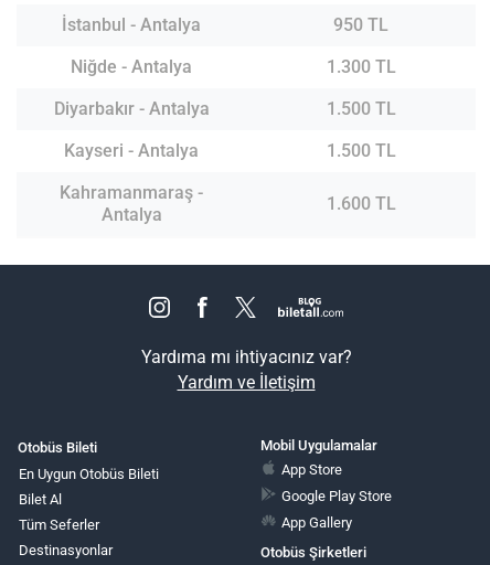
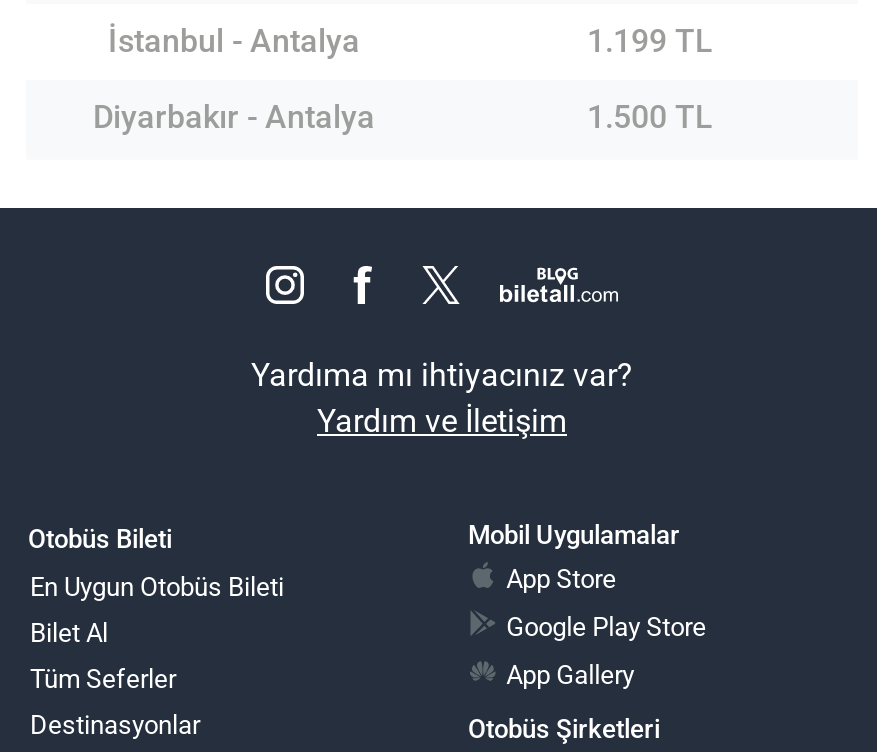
- 950 TL
- Niğde - Antalya
- 1.300 TL
+ 1.199 TL

- Kayseri - Antalya
- 1.500 TL
- Kahramanmaraş -
- Antalya

- 1.600 TL
